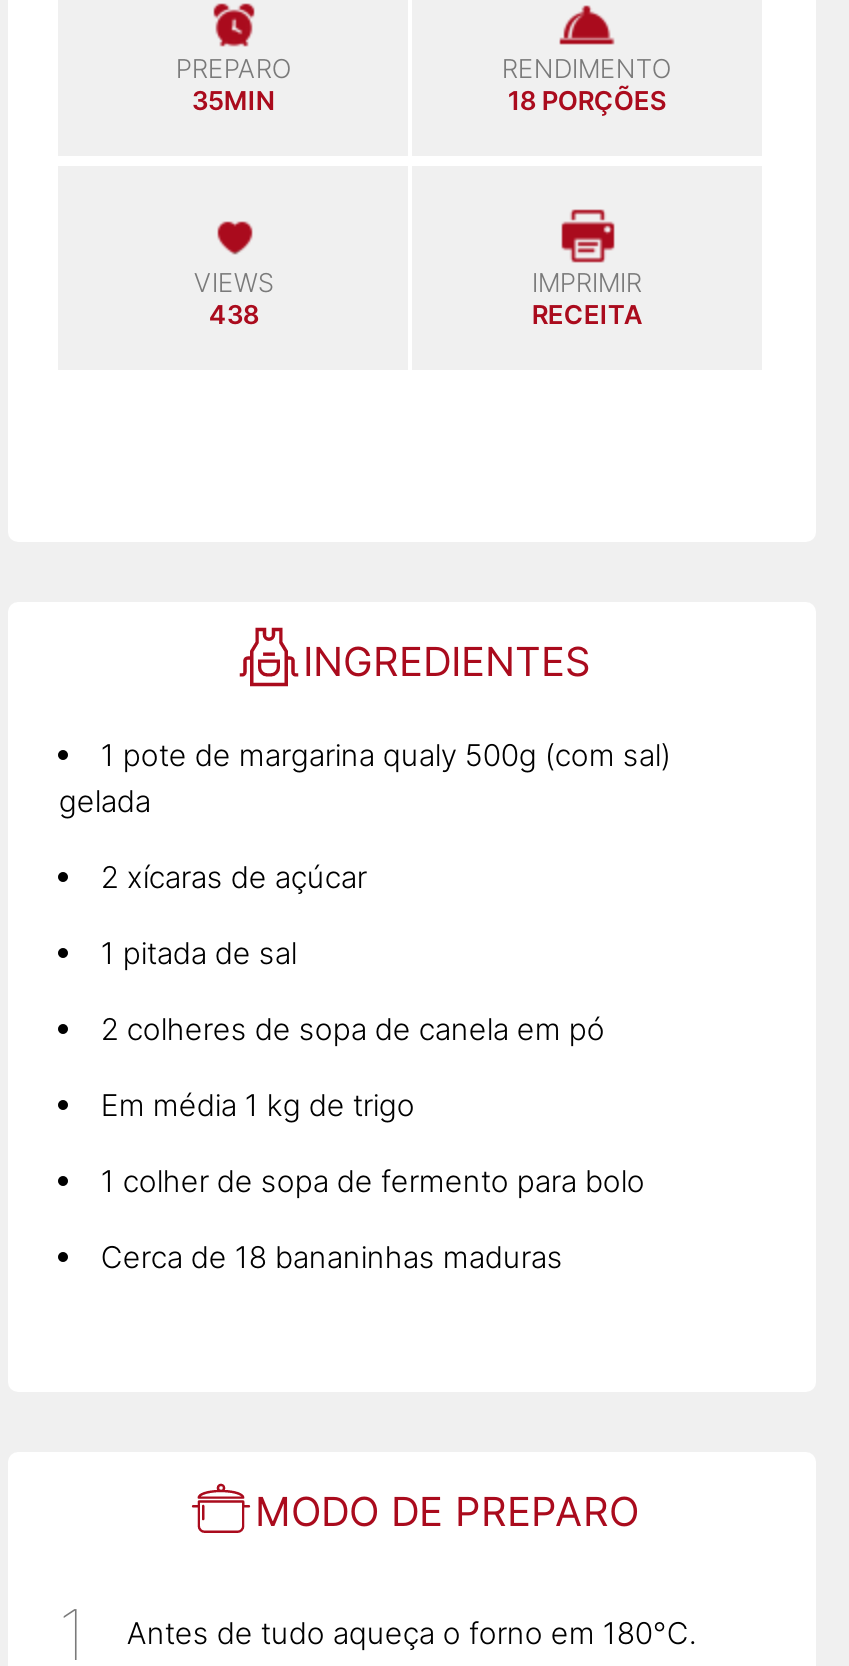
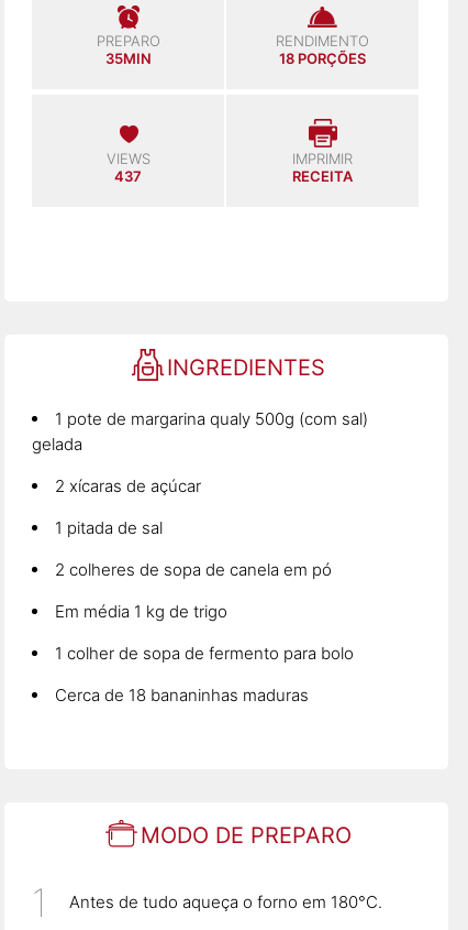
- 438
+ 437
